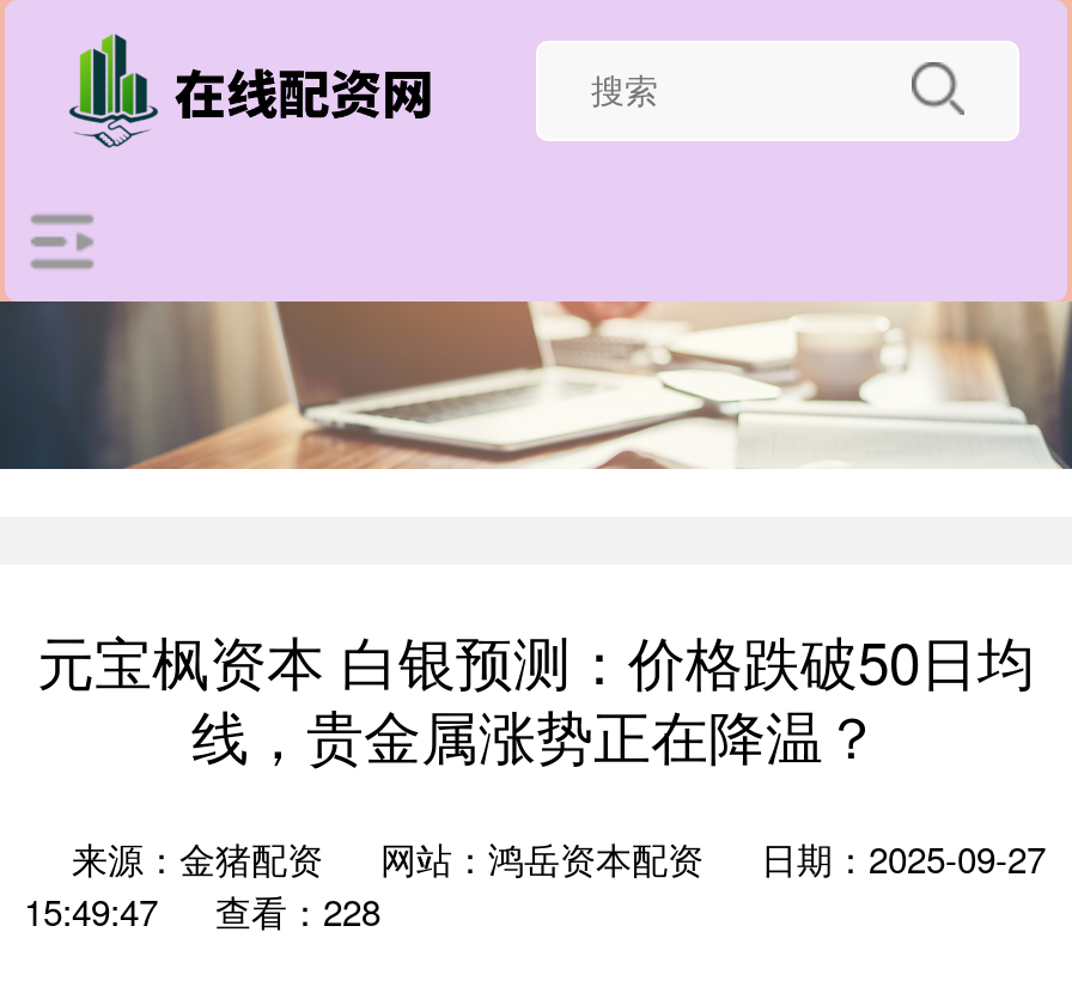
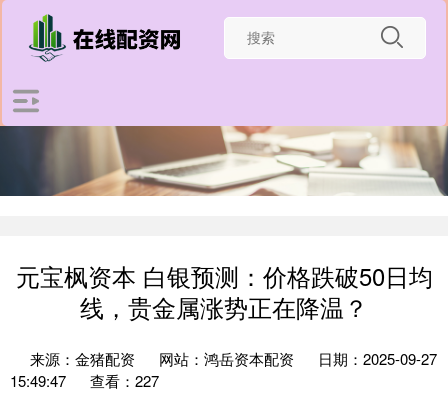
- 15:49:47 查看：228
+ 15:49:47 查看：227
